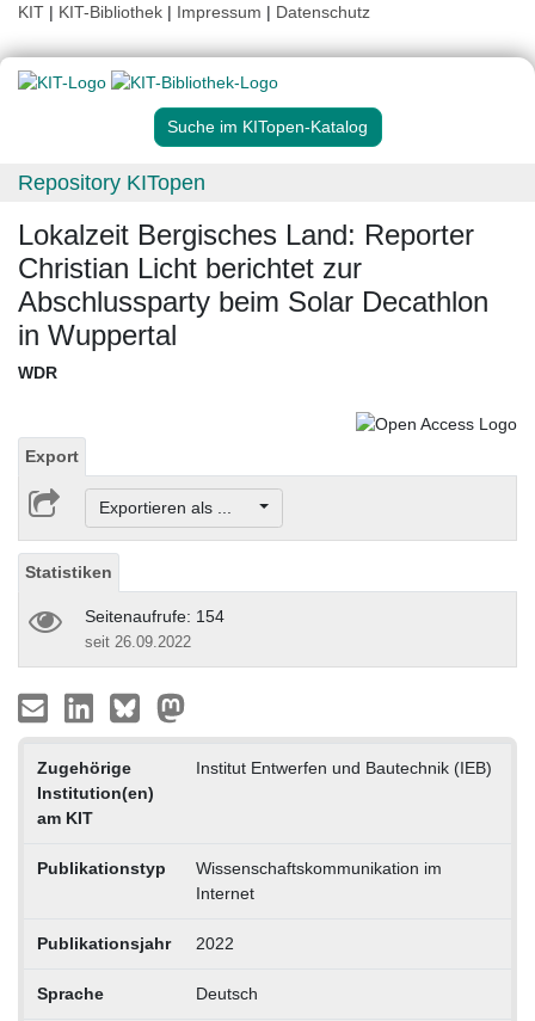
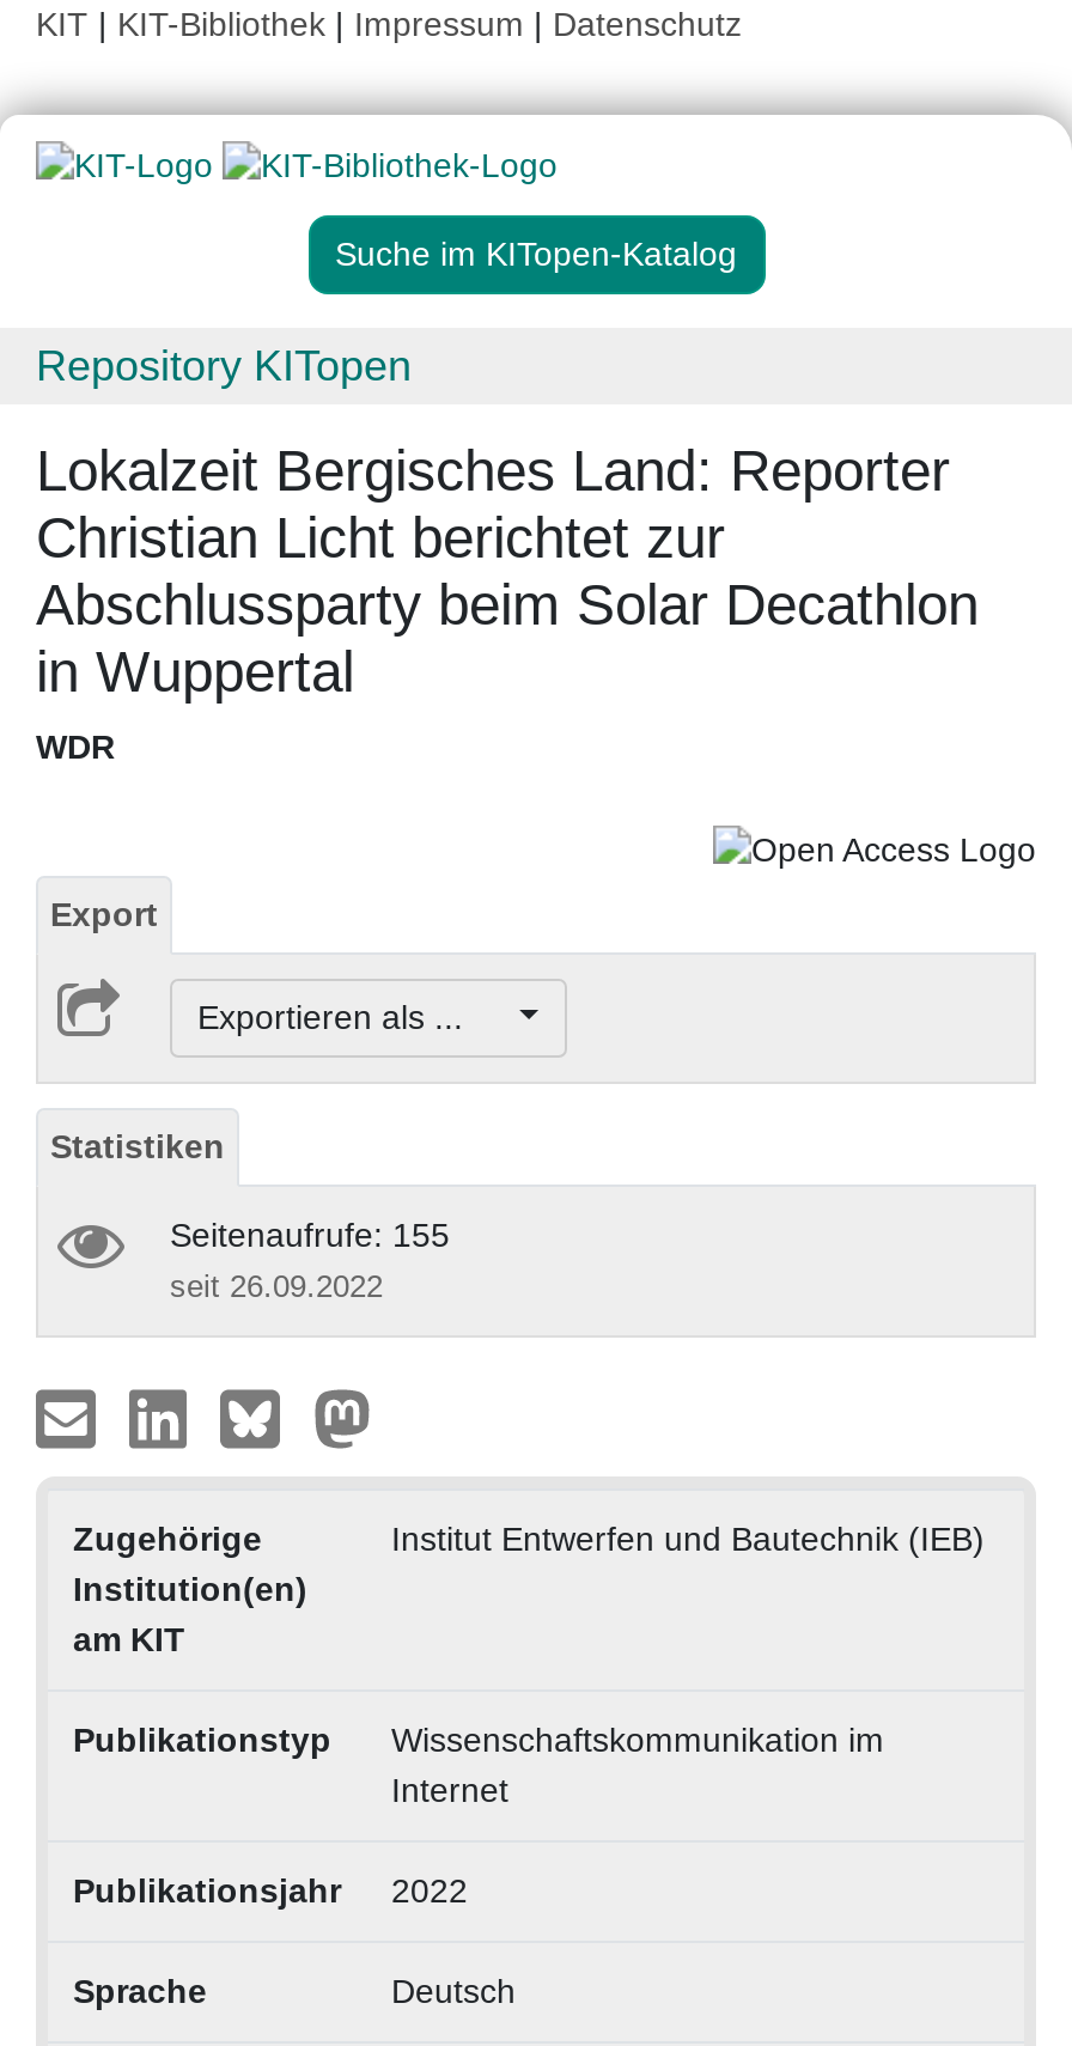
- Seitenaufrufe: 154
+ Seitenaufrufe: 155
